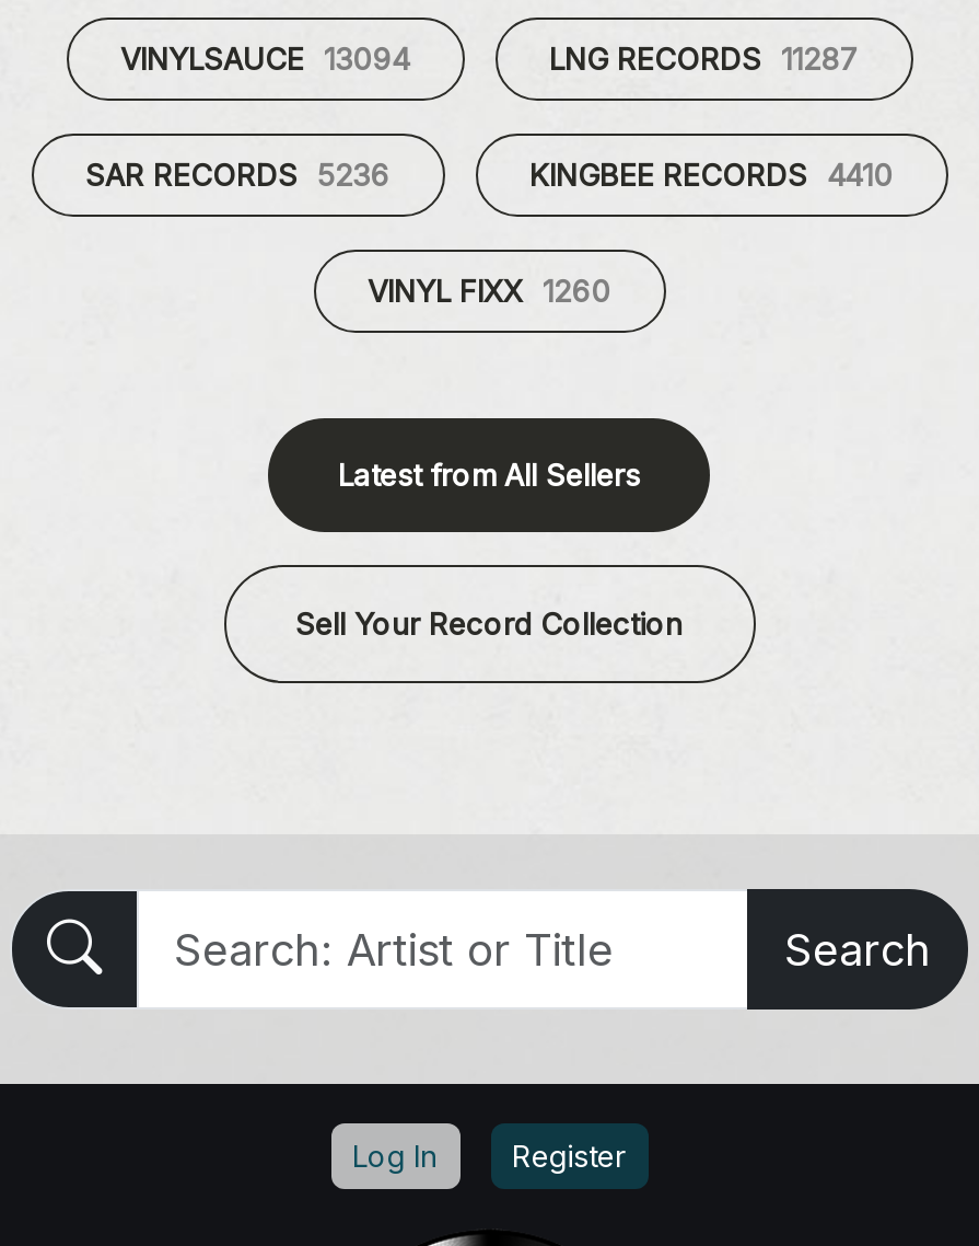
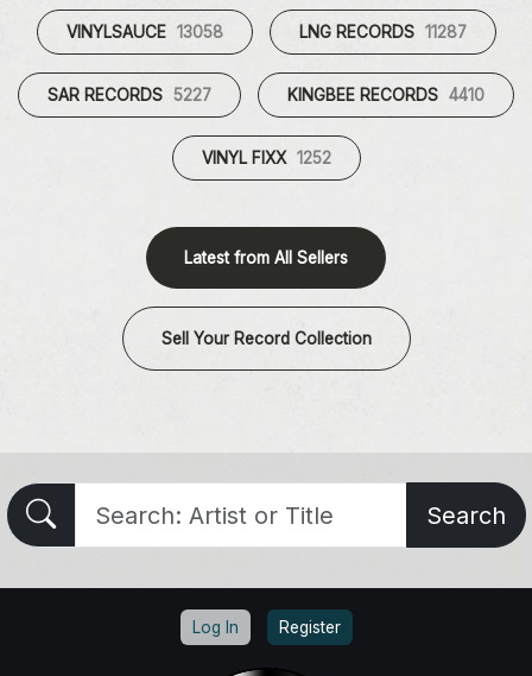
- VINYLSAUCE 13094
+ VINYLSAUCE 13058

- SAR RECORDS 5236
+ SAR RECORDS 5227

- VINYL FIXX 1260
+ VINYL FIXX 1252
